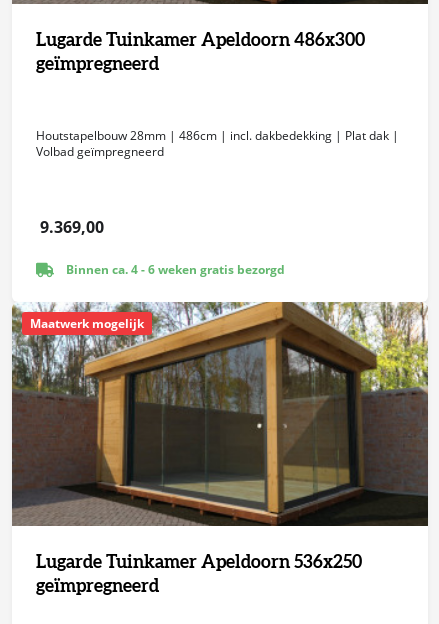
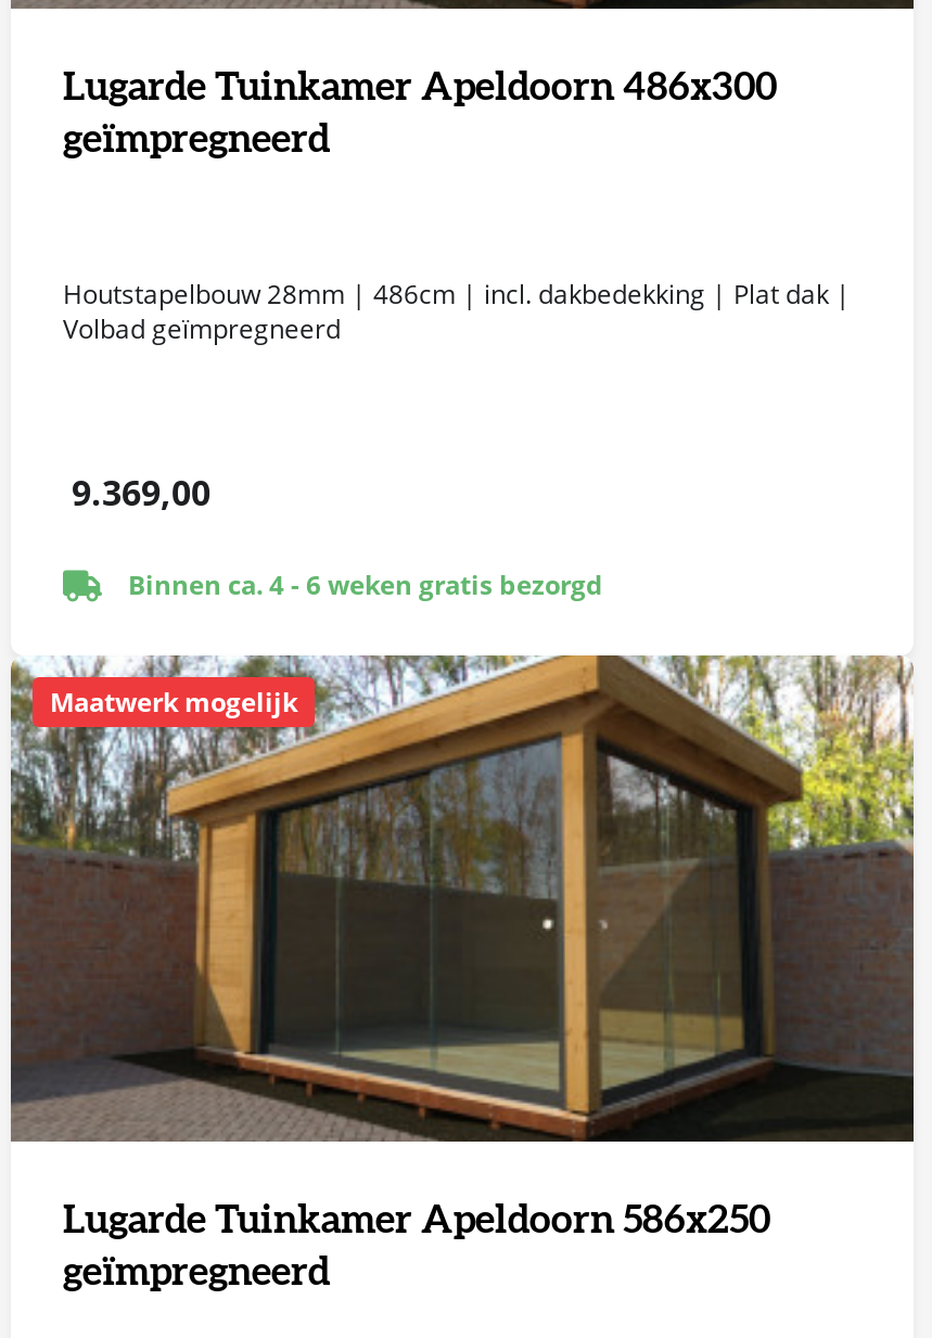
- Lugarde Tuinkamer Apeldoorn 536x250
+ Lugarde Tuinkamer Apeldoorn 586x250
